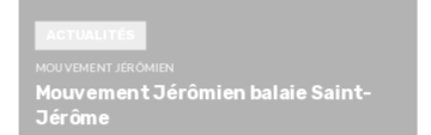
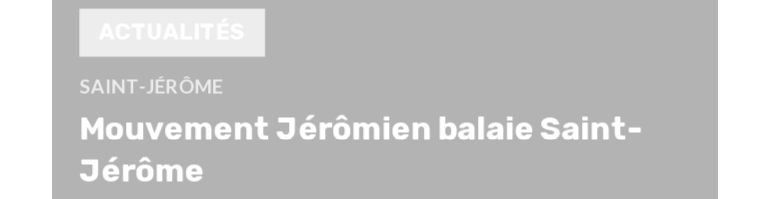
- MOUVEMENT JÉRÔMIEN
+ SAINT-JÉRÔME
